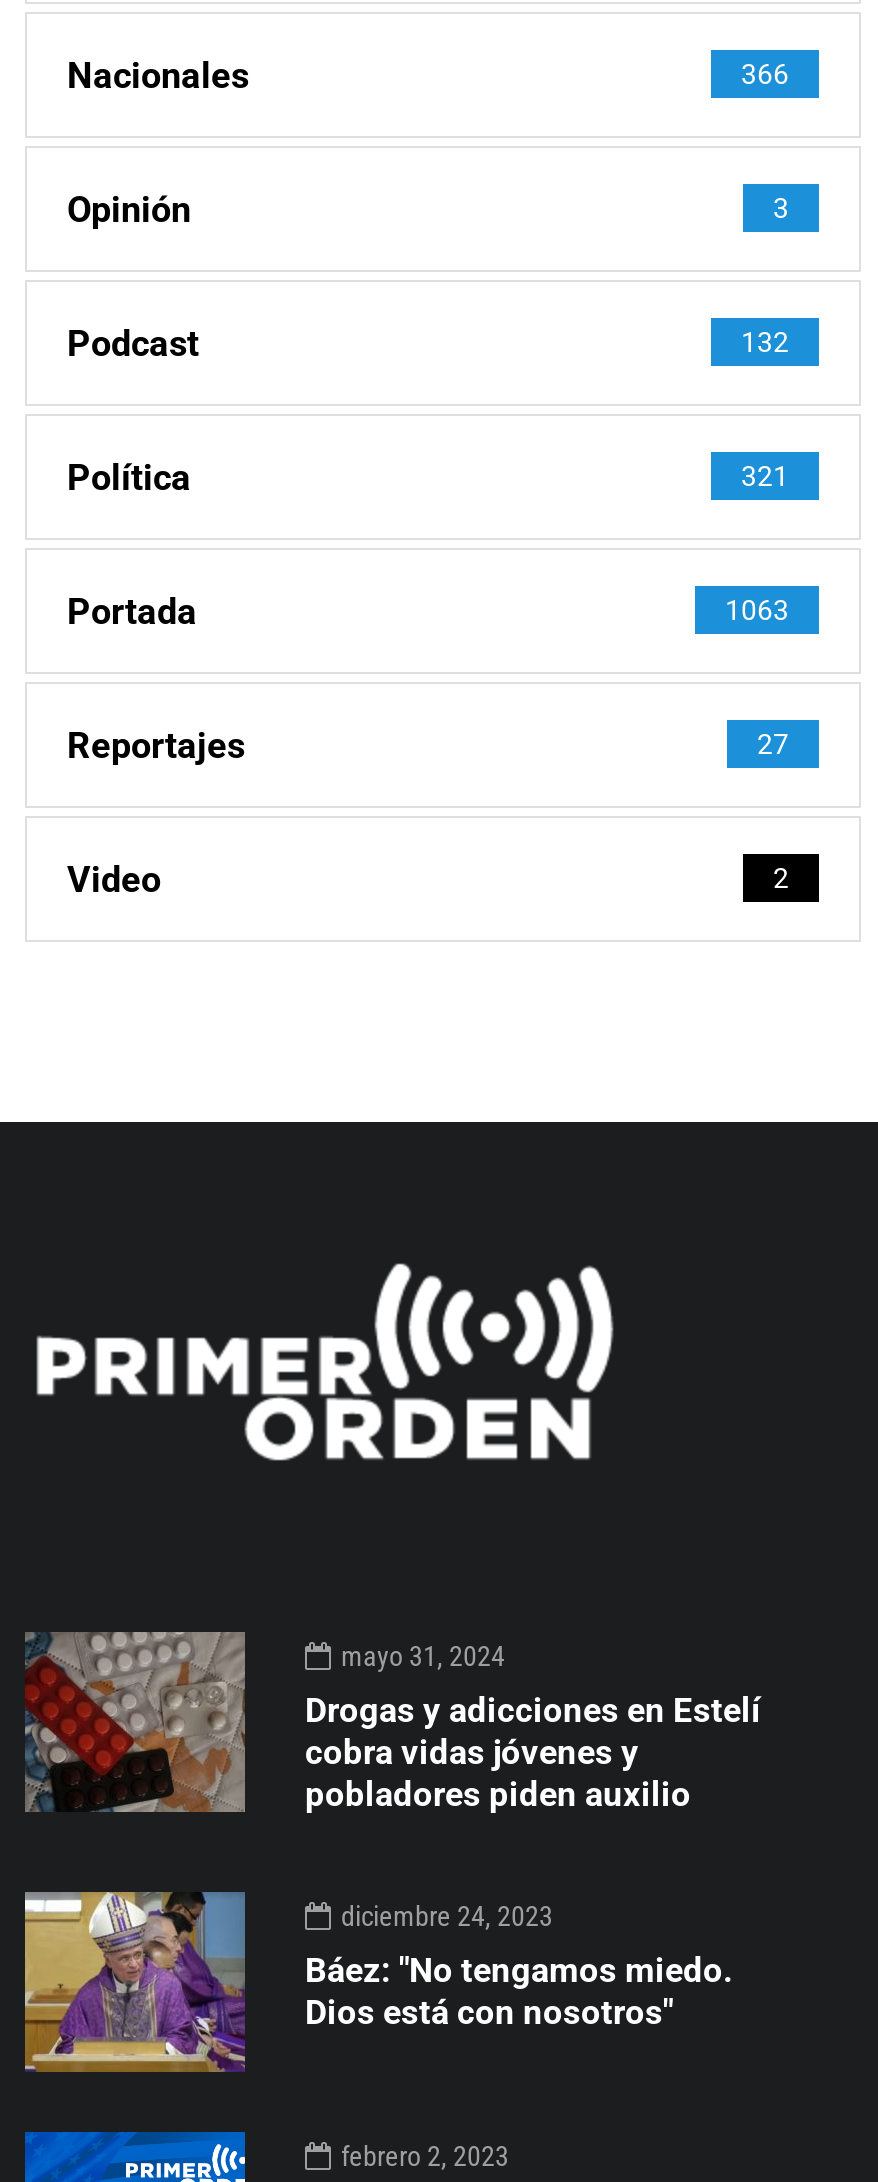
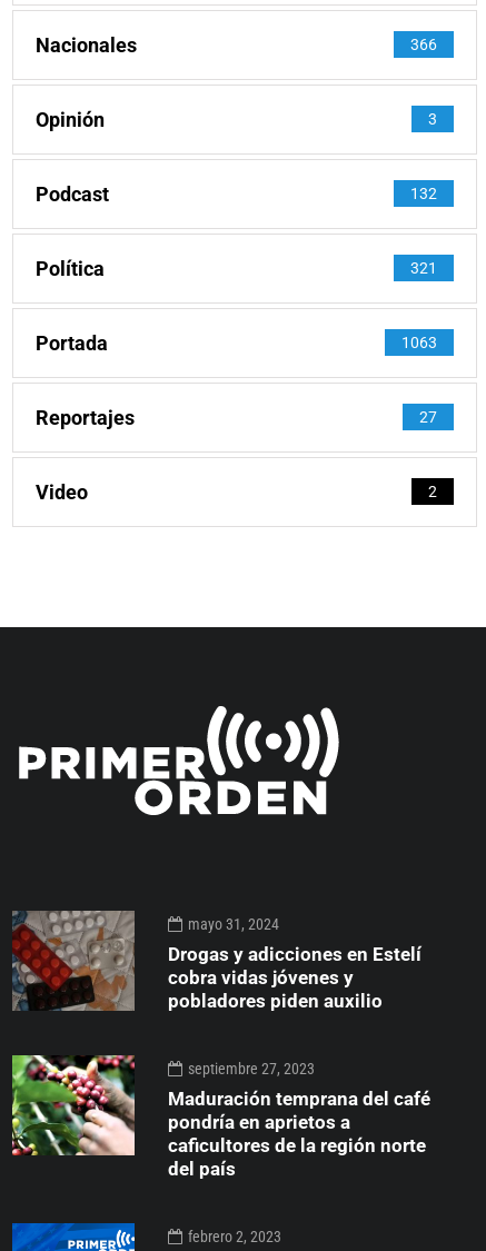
- [image]
- diciembre 24, 2023
- Báez: "No tengamos miedo.
- Dios está con nosotros"
+ [image]
+ septiembre 27, 2023
+ Maduración temprana del café
+ pondría en aprietos a
+ caficultores de la región norte
+ del país
